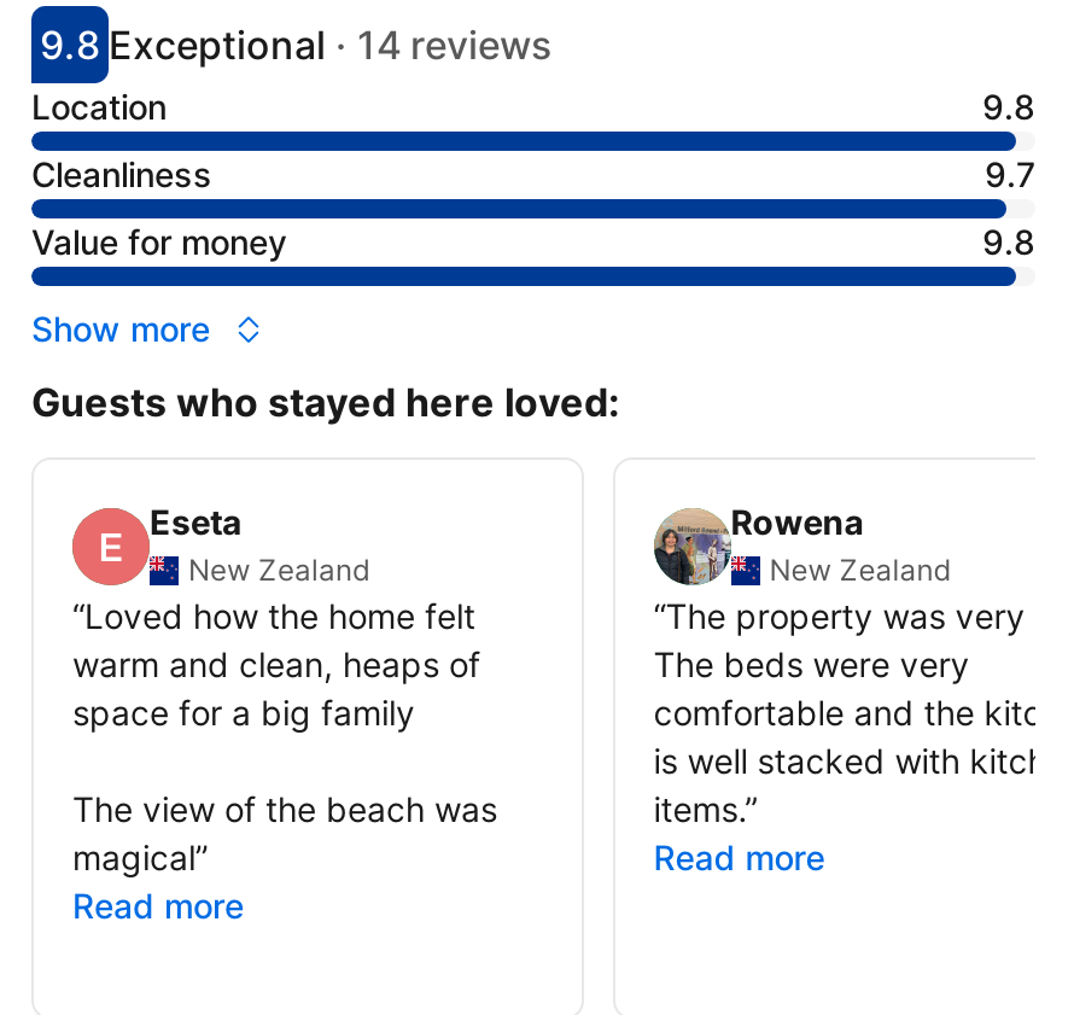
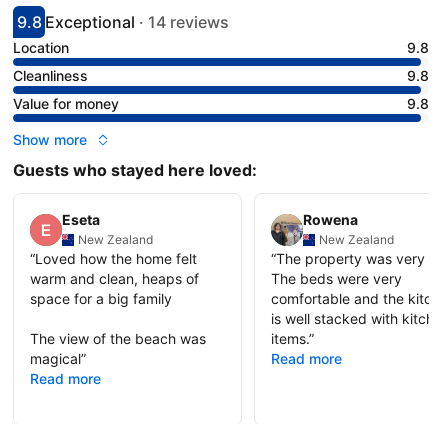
- 9.7
+ 9.8
